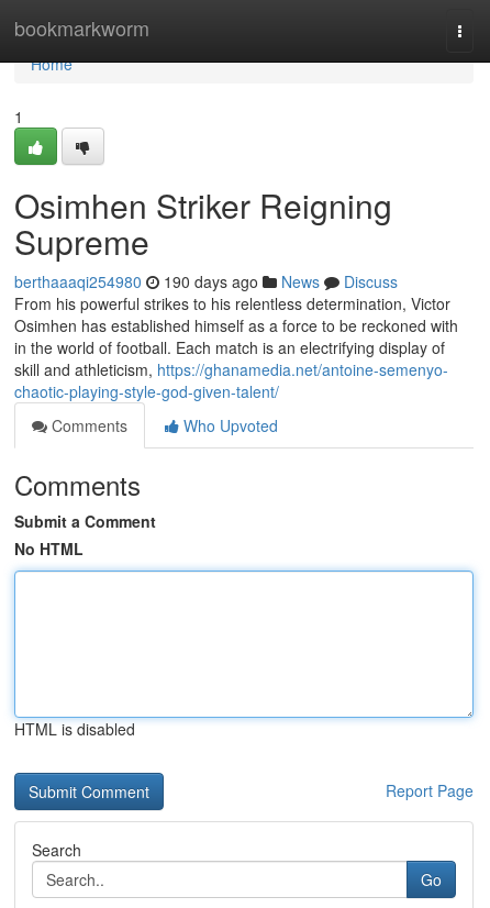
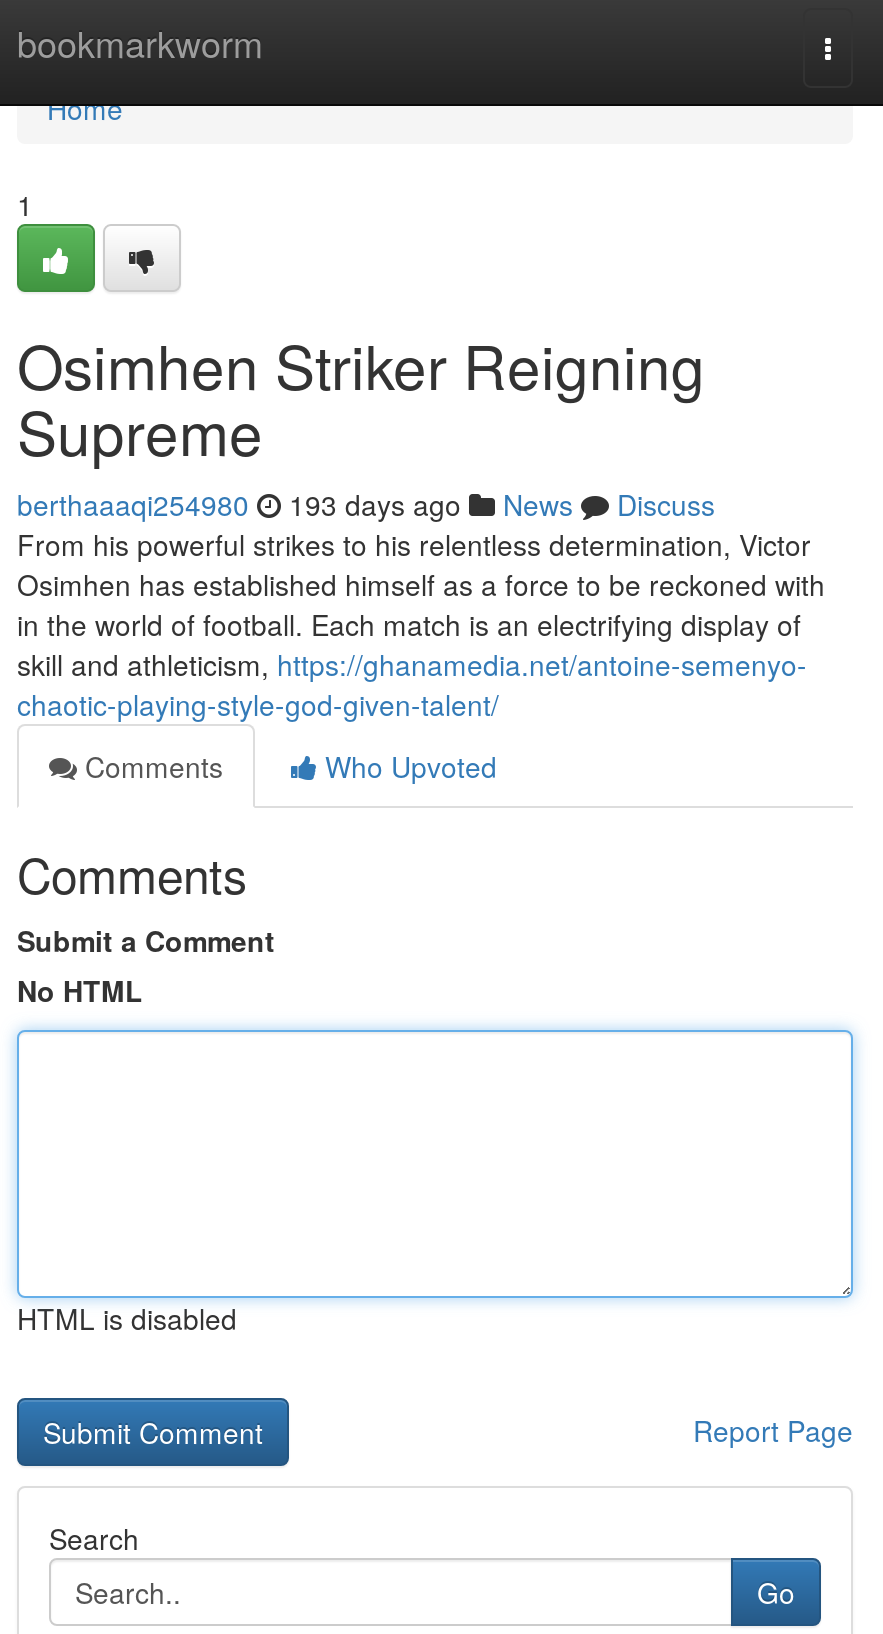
- berthaaaqi254980 190 days ago News Discuss
+ berthaaaqi254980 193 days ago News Discuss
